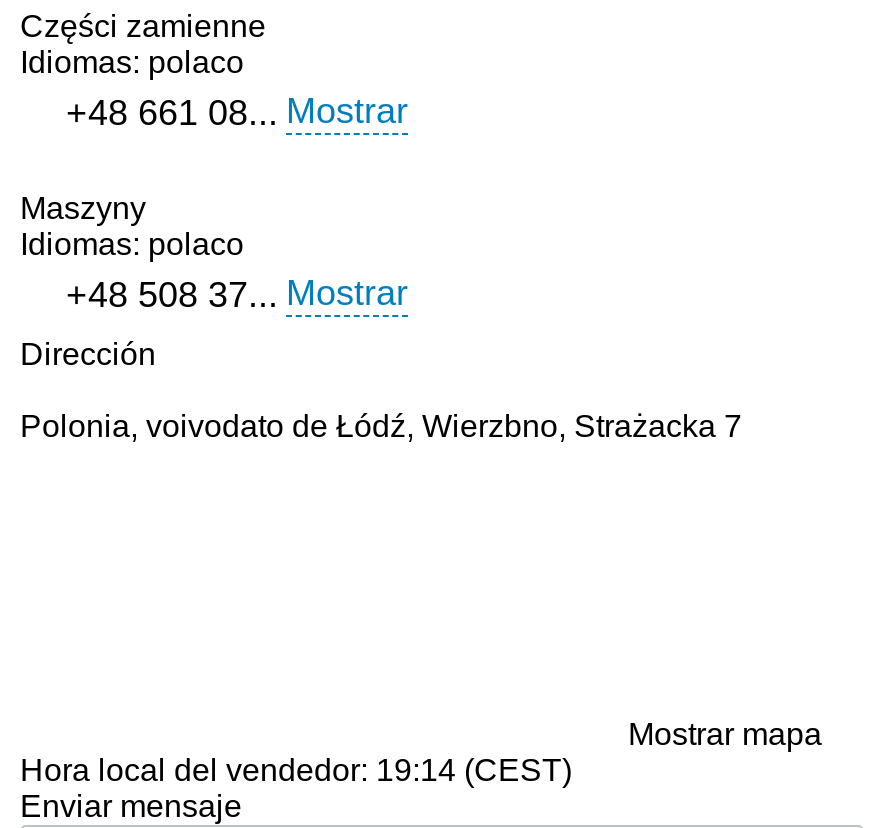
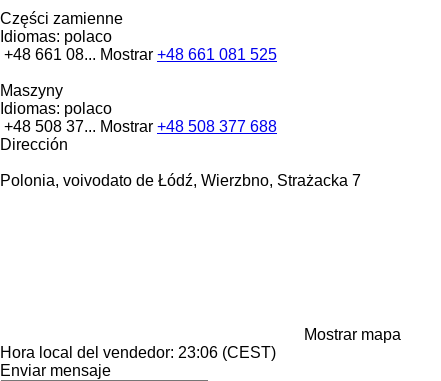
- +48 661 08... Mostrar
+ +48 661 08... Mostrar +48 661 081 525

- +48 508 37... Mostrar
+ +48 508 37... Mostrar +48 508 377 688

- Hora local del vendedor: 19:14 (CEST)
+ Hora local del vendedor: 23:06 (CEST)
